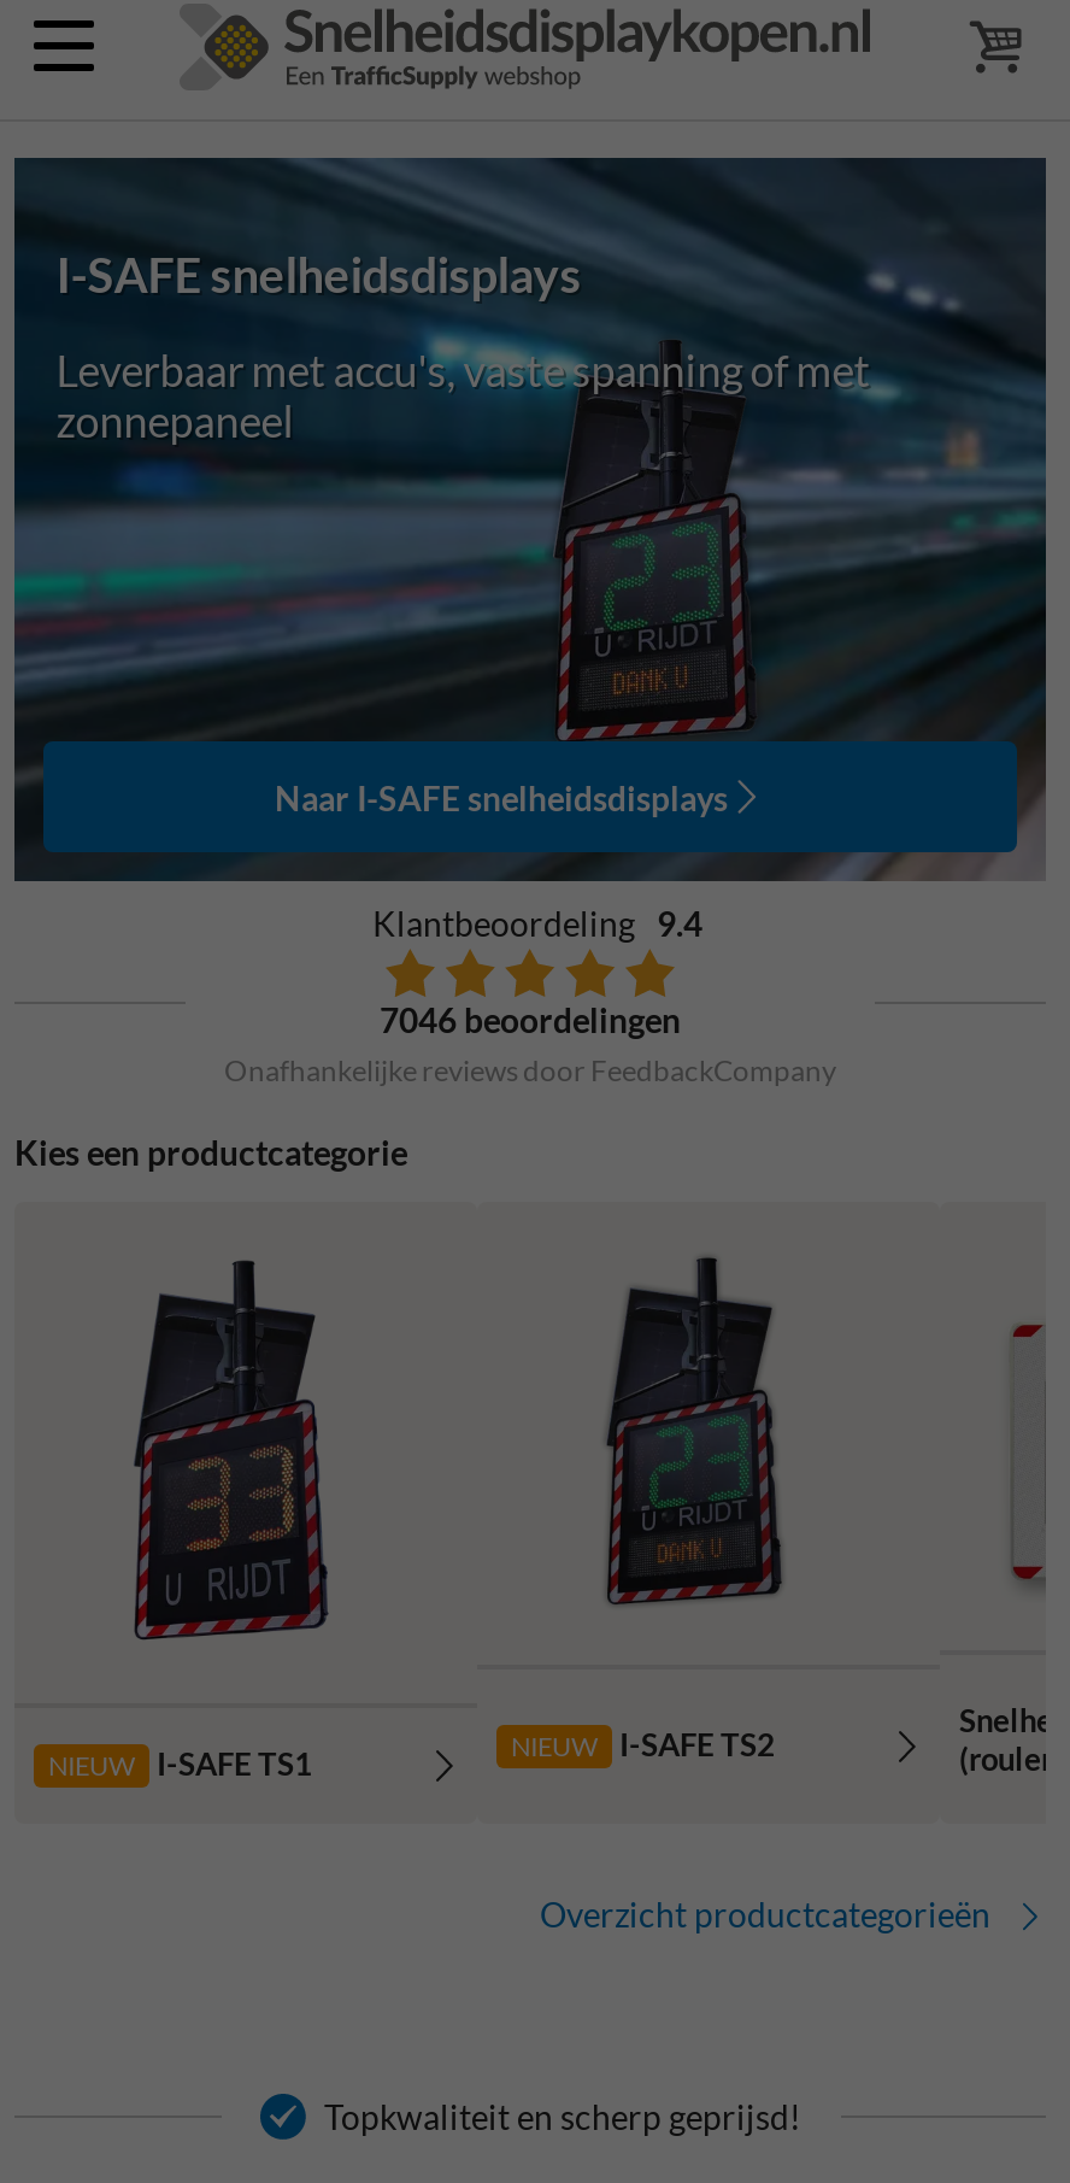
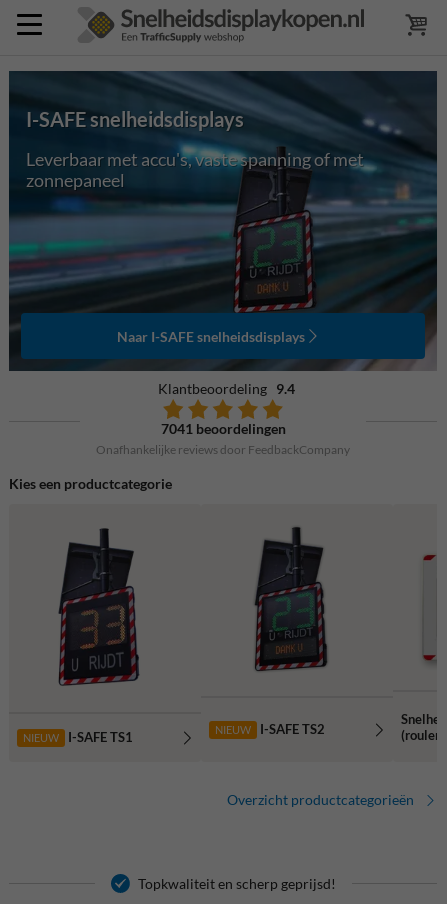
- 7046 beoordelingen
+ 7041 beoordelingen
